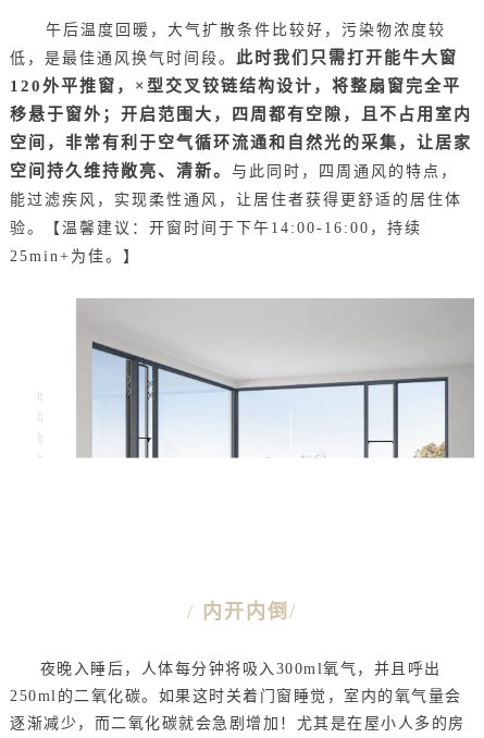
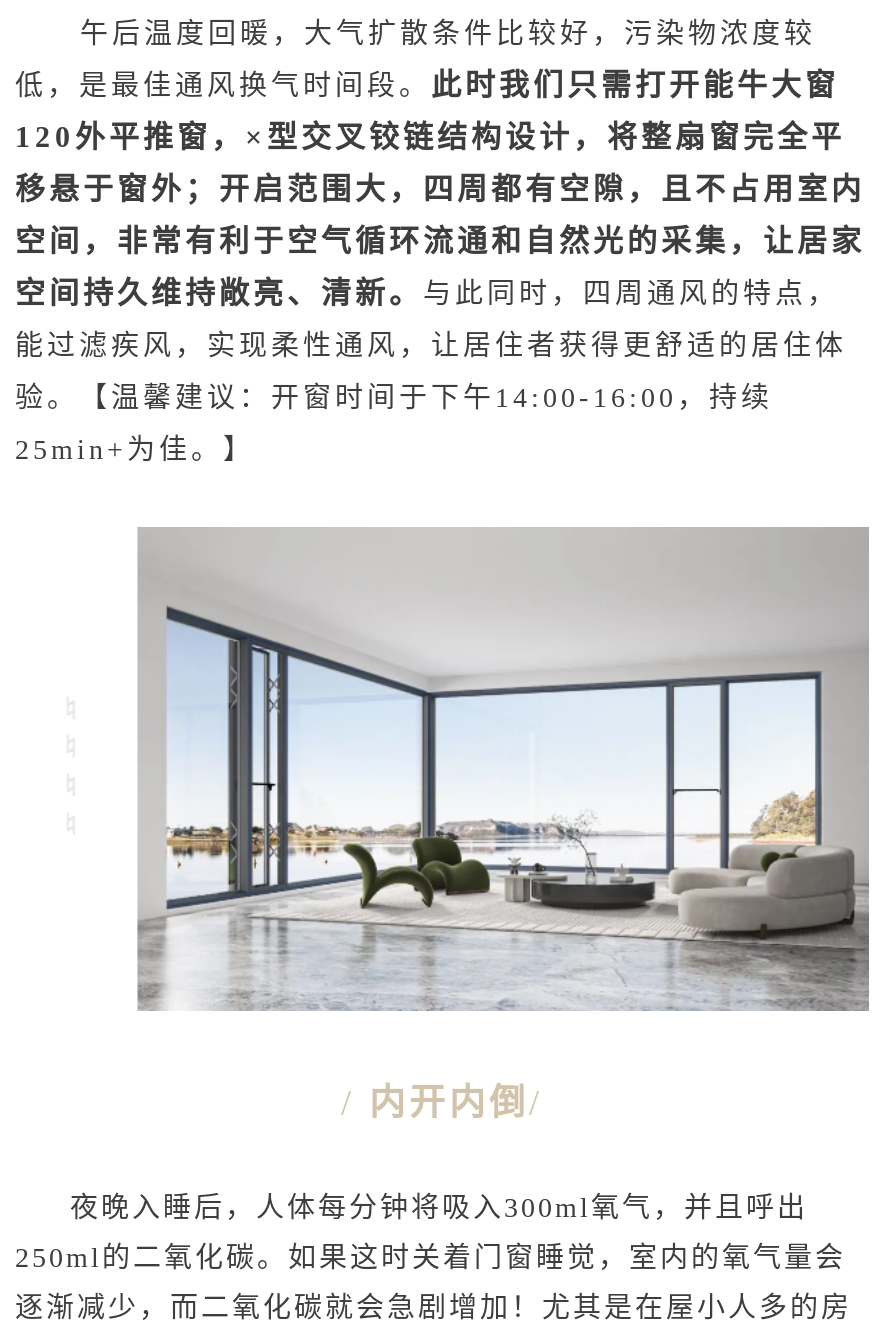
+ [image]
